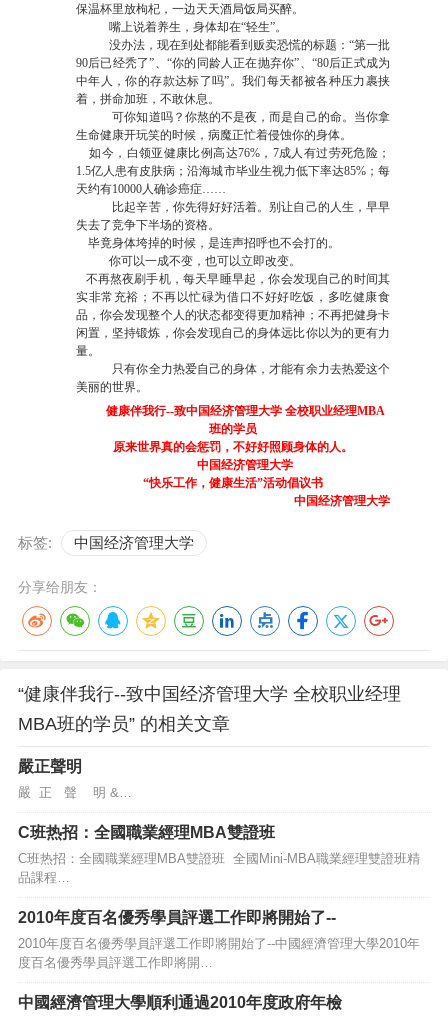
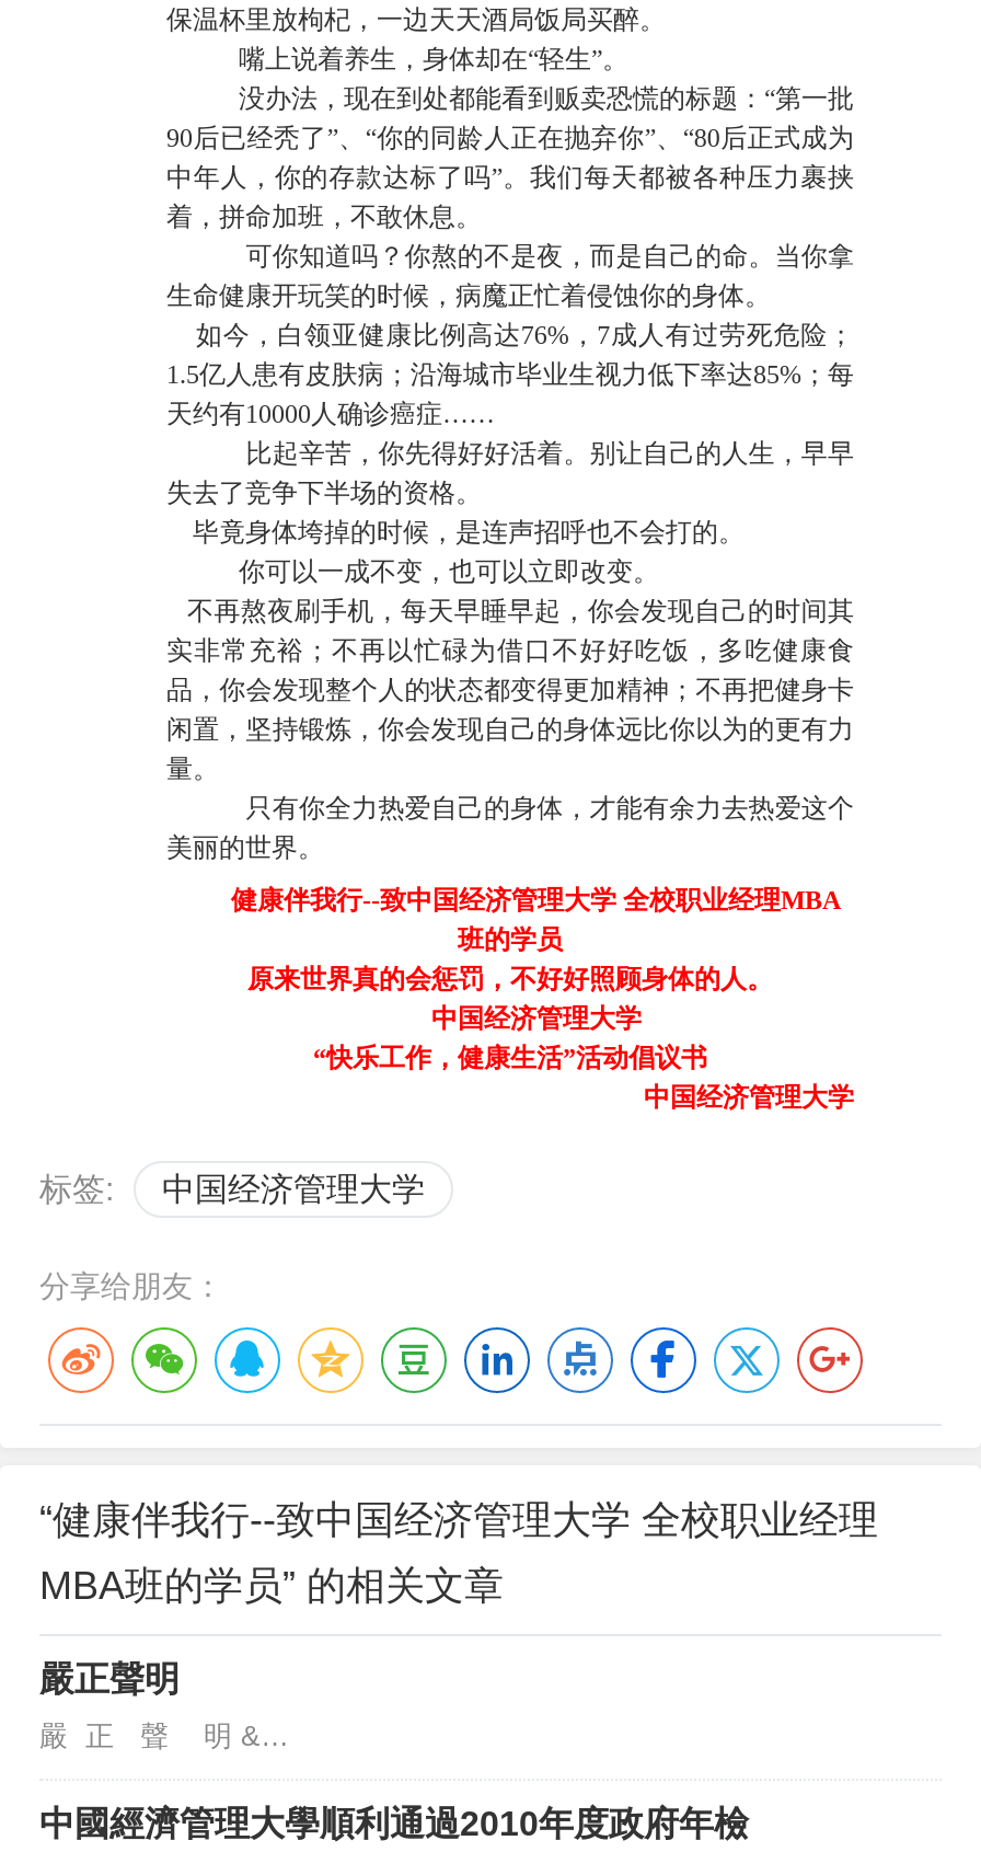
- C班热招：全國職業經理MBA雙證班
- C班热招：全國職業經理MBA雙證班 全國Mini-MBA職業經理雙證班精
- 品課程…
- 2010年度百名優秀學員評選工作即將開始了--
- 2010年度百名優秀學員評選工作即將開始了--中國經濟管理大學2010年
- 度百名優秀學員評選工作即將開…
